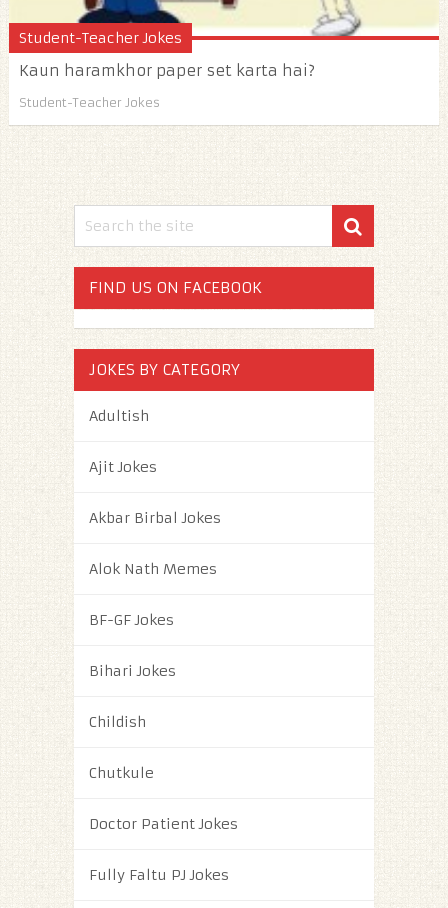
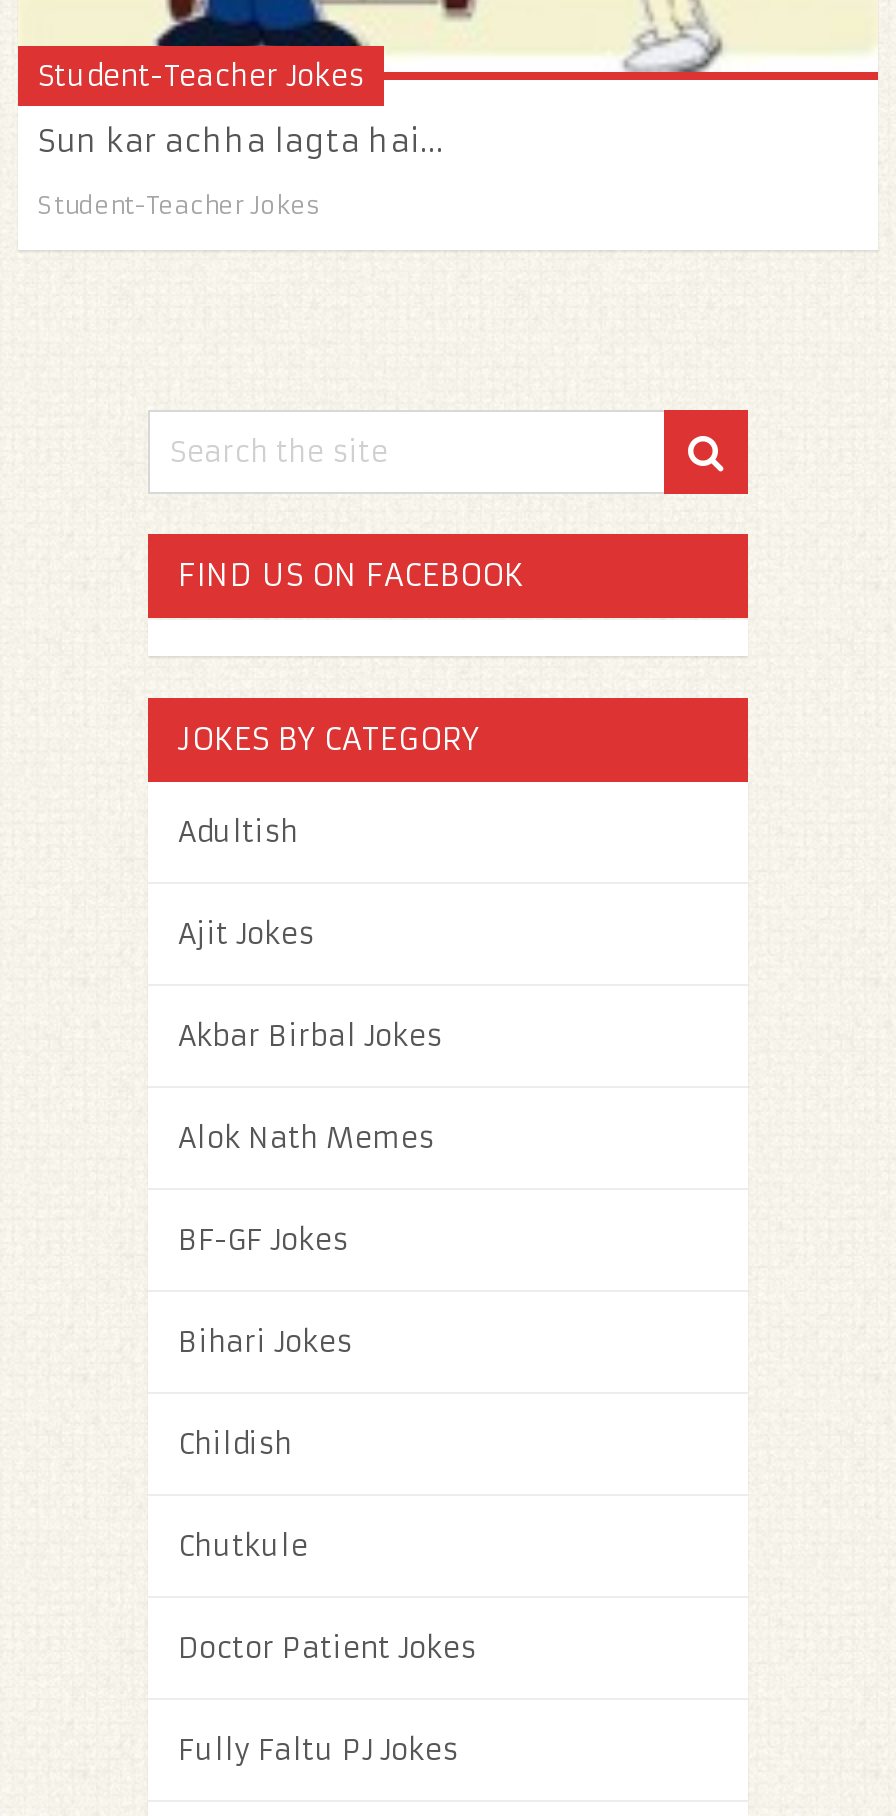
- Kaun haramkhor paper set karta hai?
+ Sun kar achha lagta hai…
